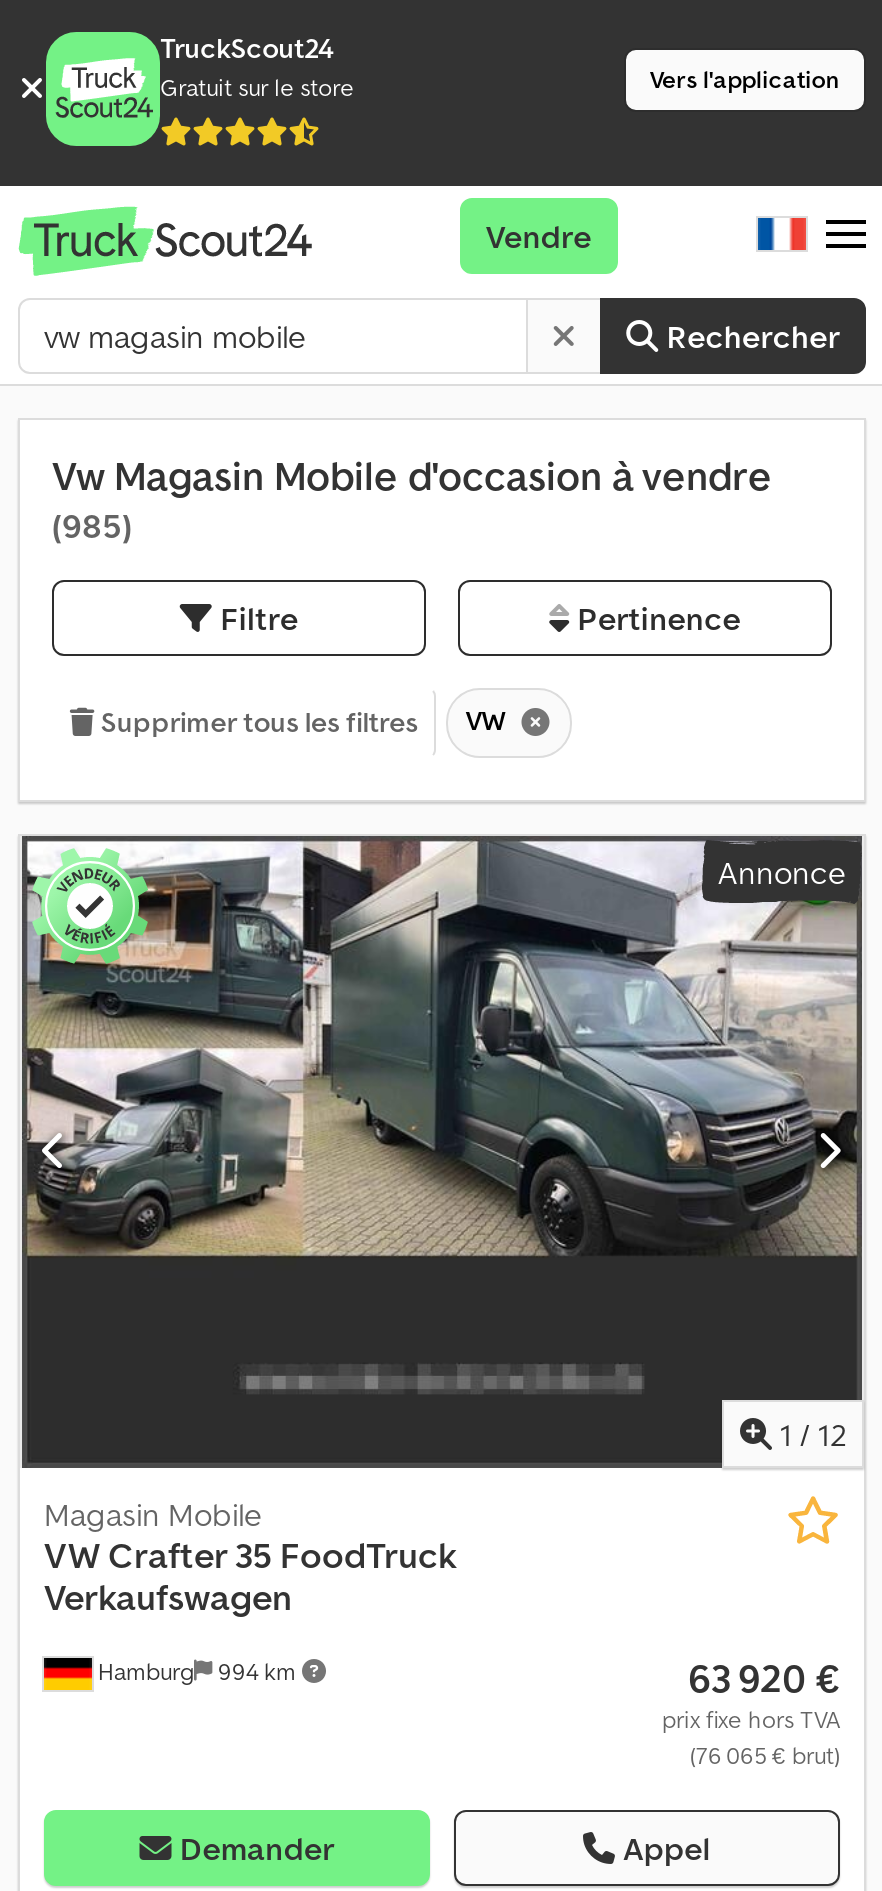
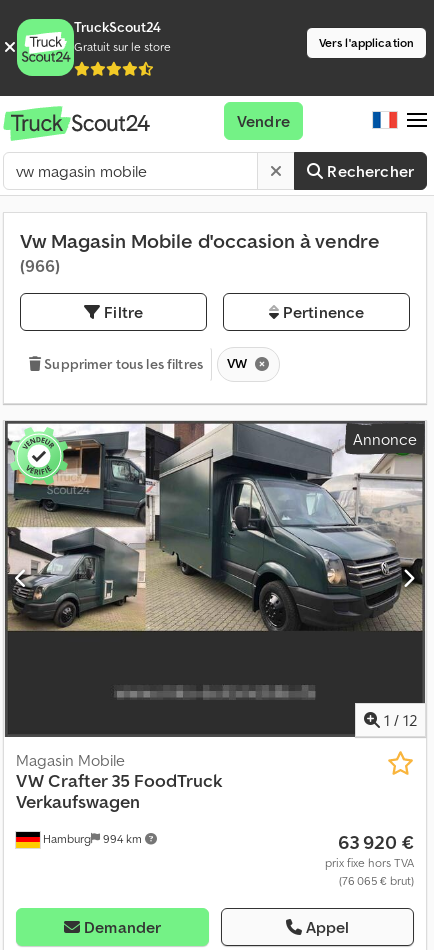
- (985)
+ (966)
